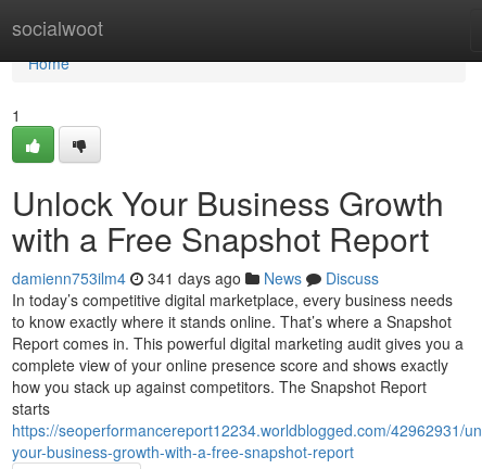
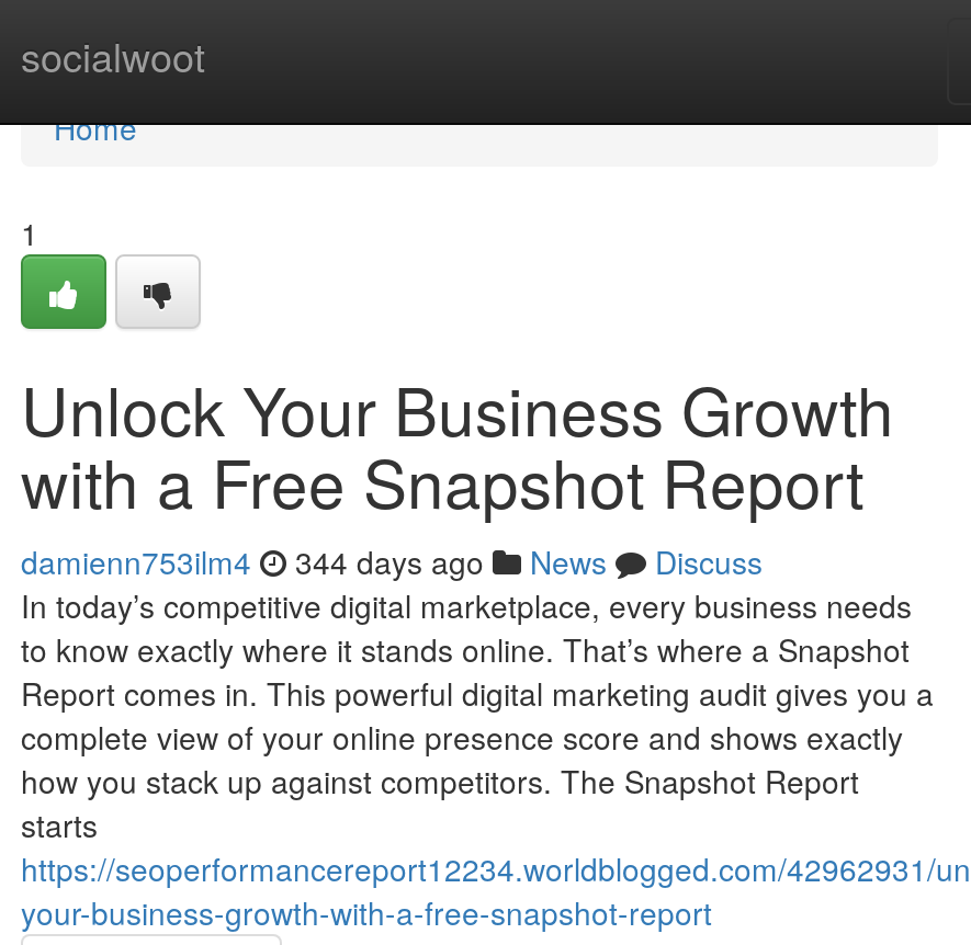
- damienn753ilm4 341 days ago News Discuss
+ damienn753ilm4 344 days ago News Discuss
